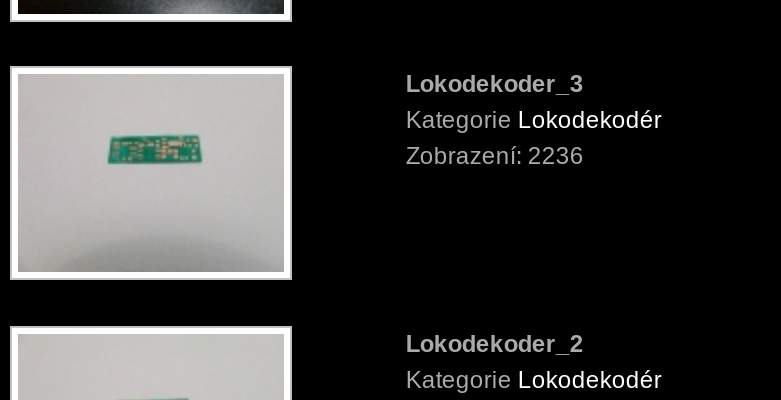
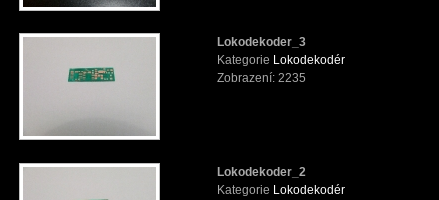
- Zobrazení: 2236
+ Zobrazení: 2235
